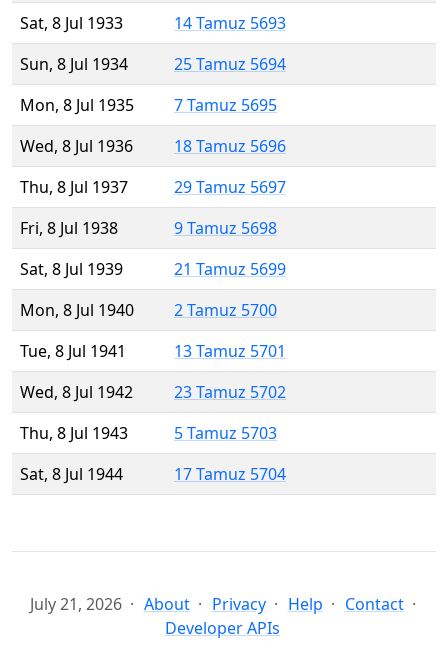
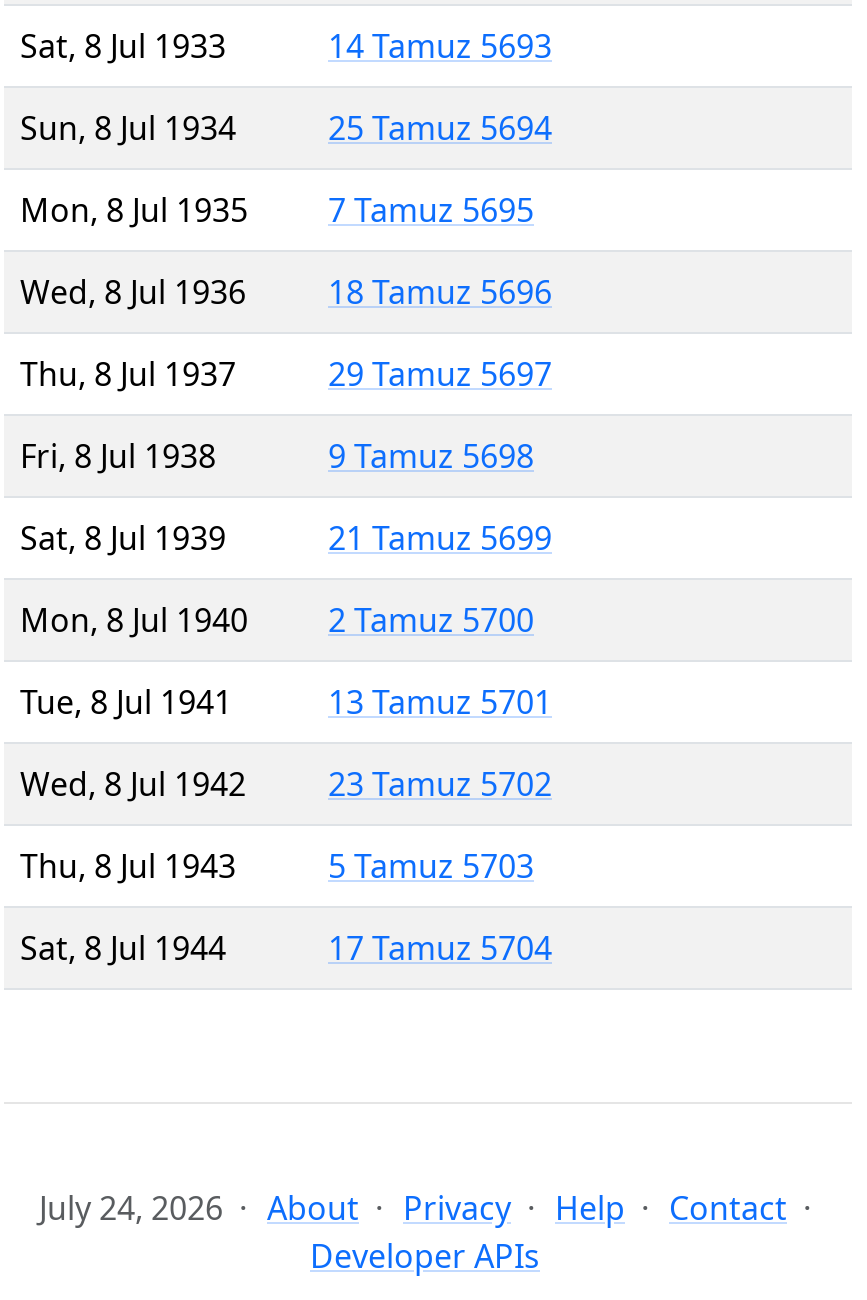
- July 21, 2026 About Privacy Help Contact
+ July 24, 2026 About Privacy Help Contact
